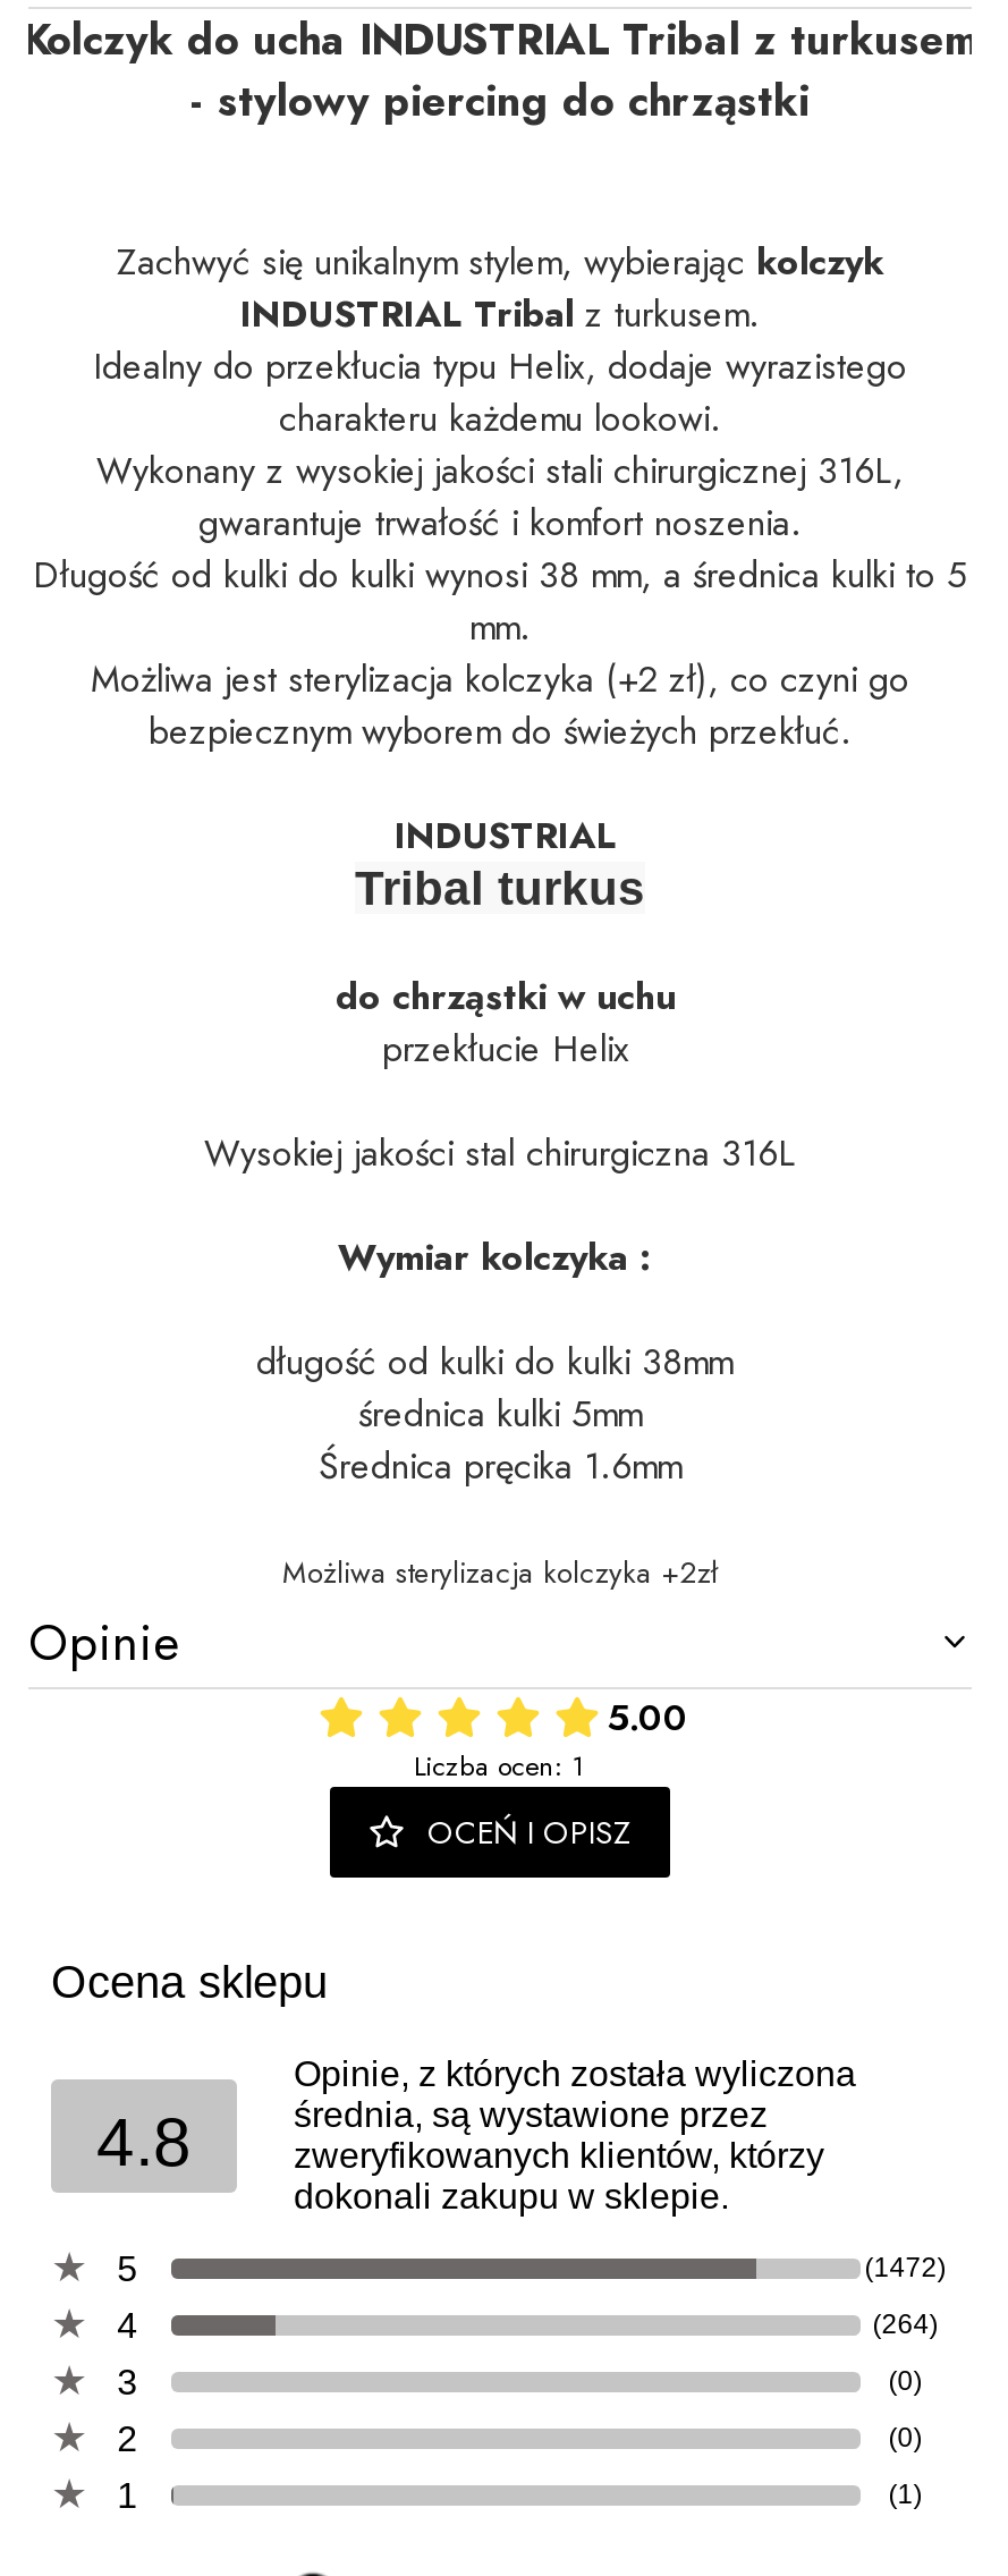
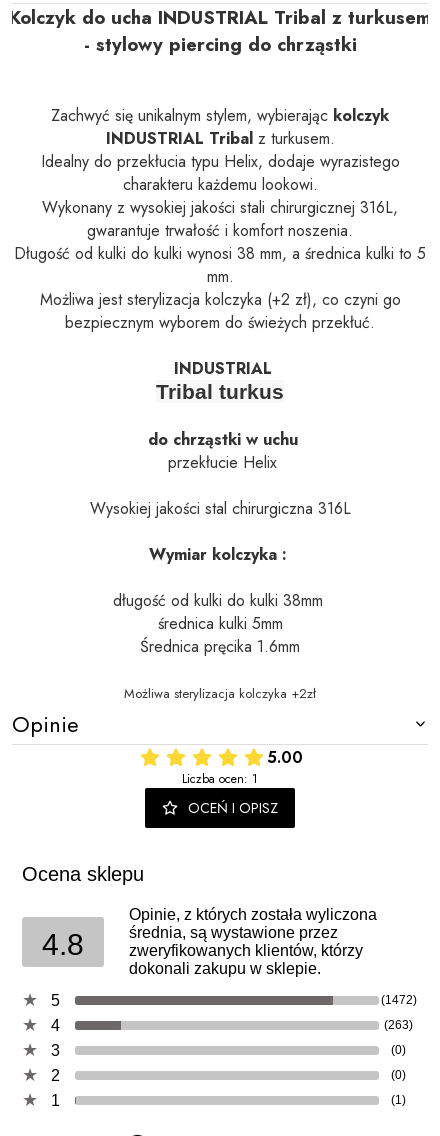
- (264)
+ (263)
